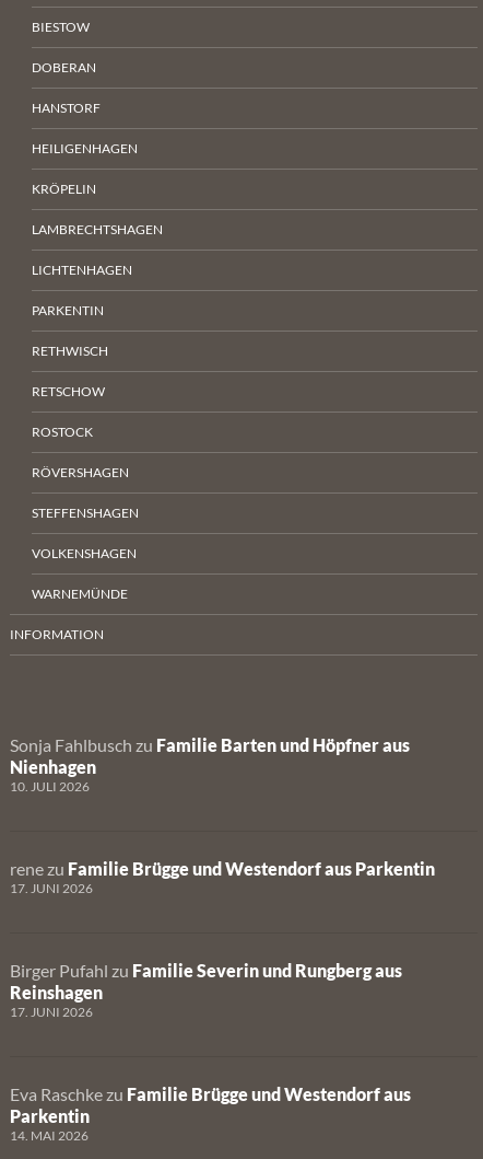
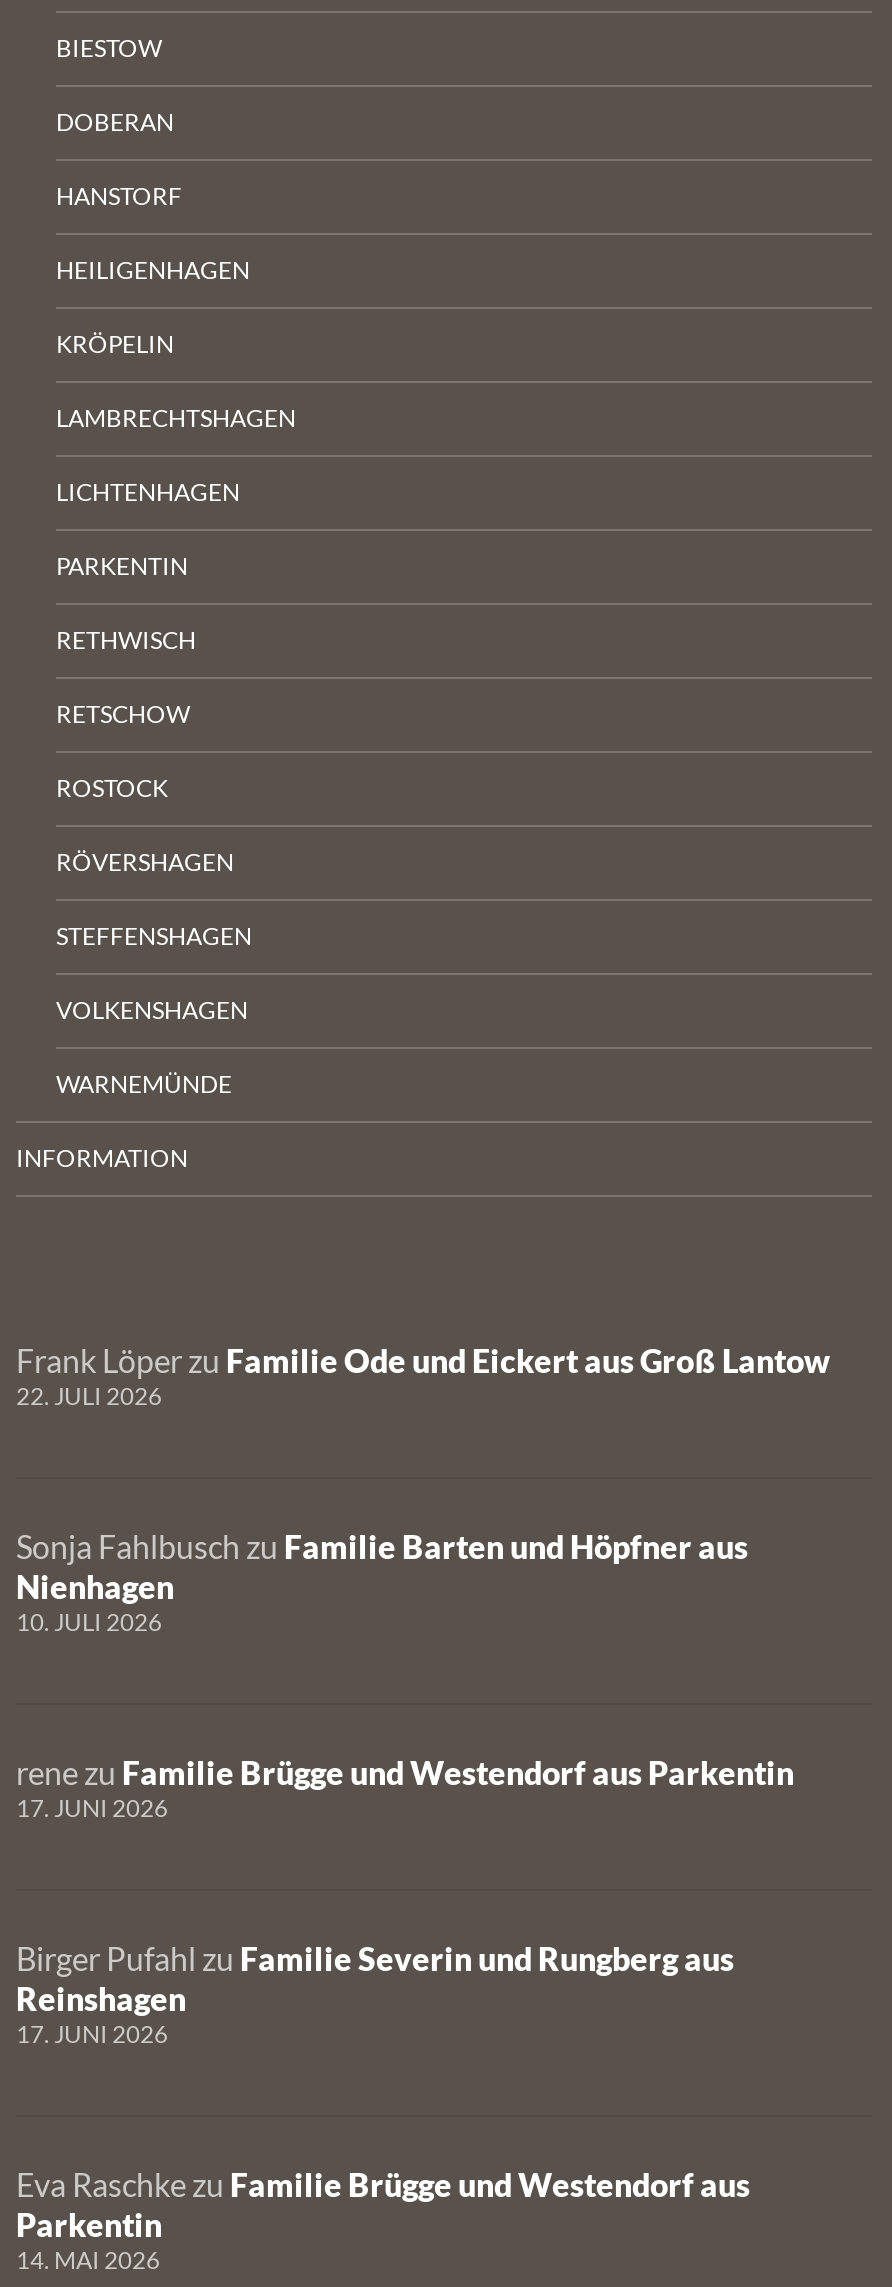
+ Frank Löper zu Familie Ode und Eickert aus Groß Lantow
+ 22. JULI 2026
